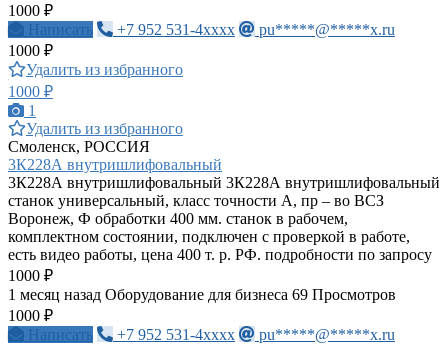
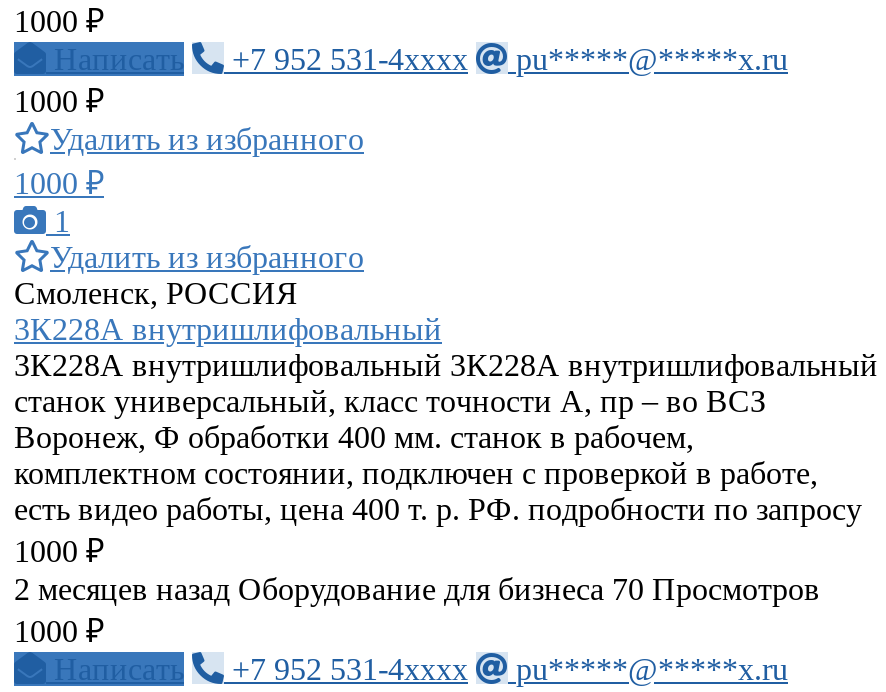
- 1 месяц назад Оборудование для бизнеса 69 Просмотров
+ 2 месяцев назад Оборудование для бизнеса 70 Просмотров
